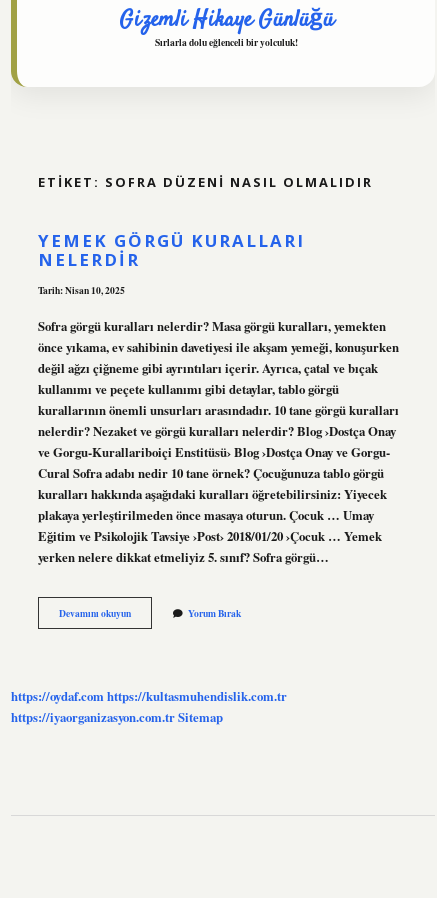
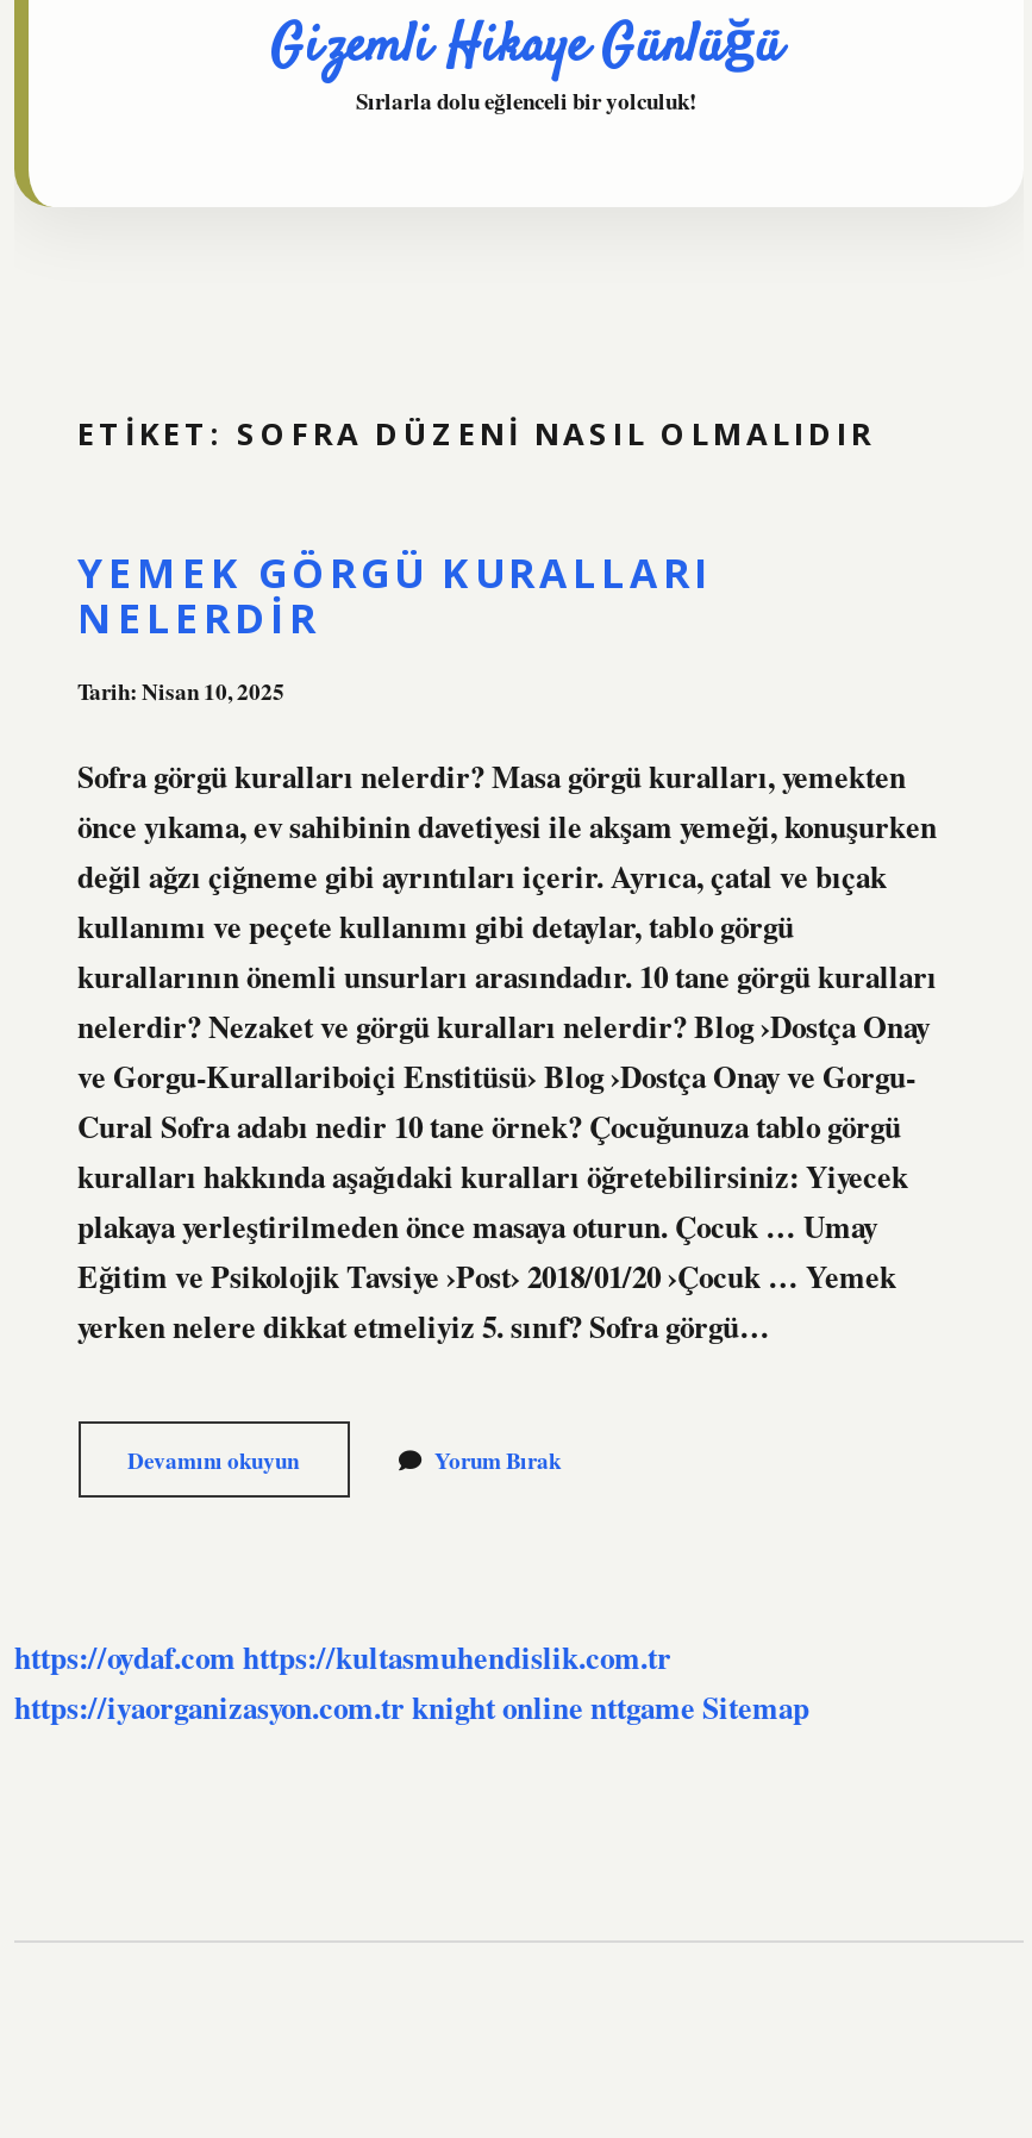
- https://iyaorganizasyon.com.tr Sitemap
+ https://iyaorganizasyon.com.tr knight online nttgame Sitemap
